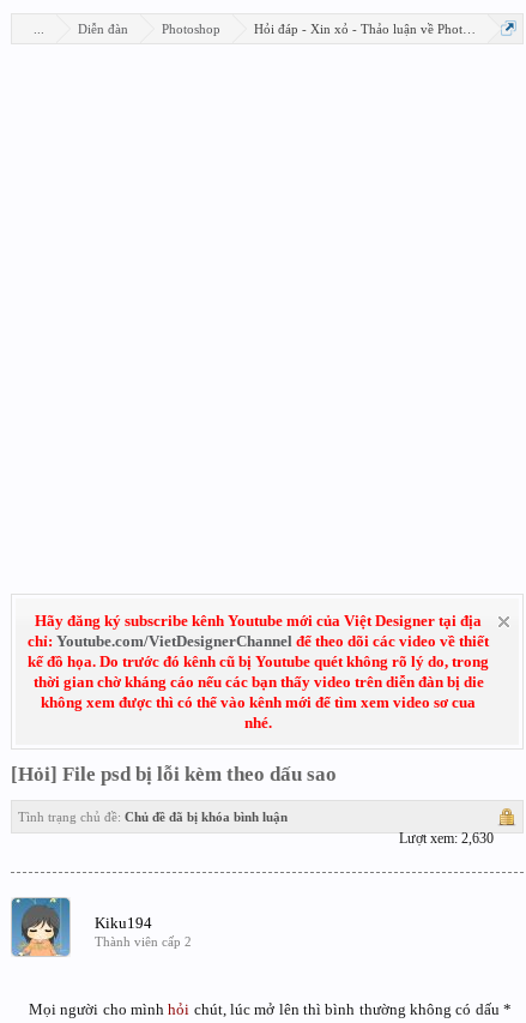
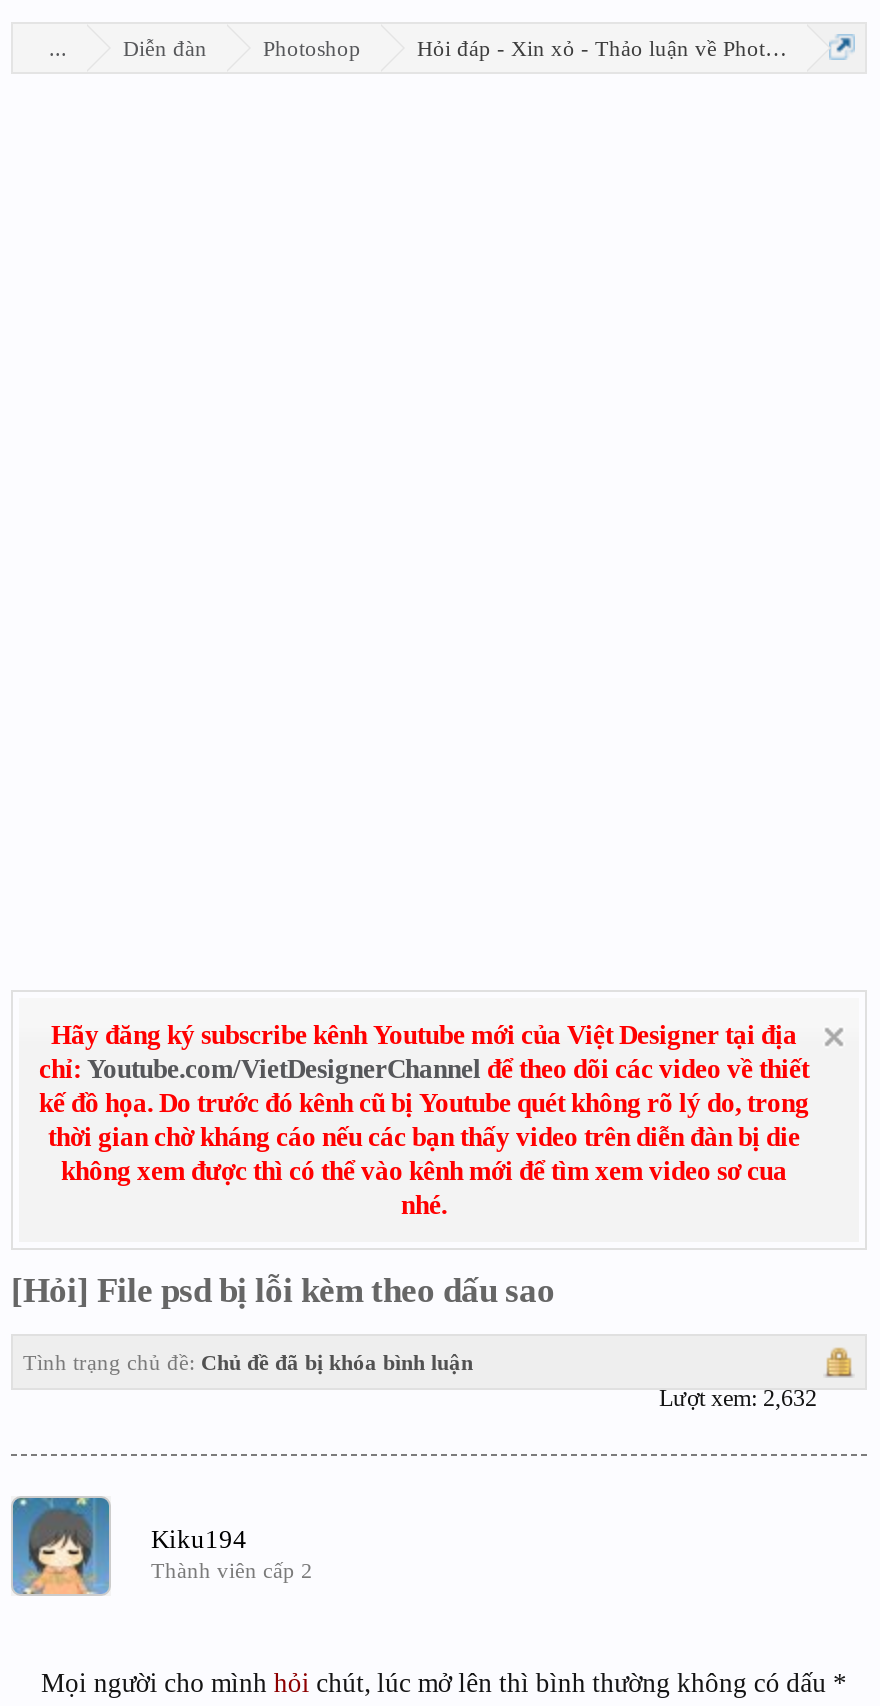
- Lượt xem: 2,630
+ Lượt xem: 2,632
